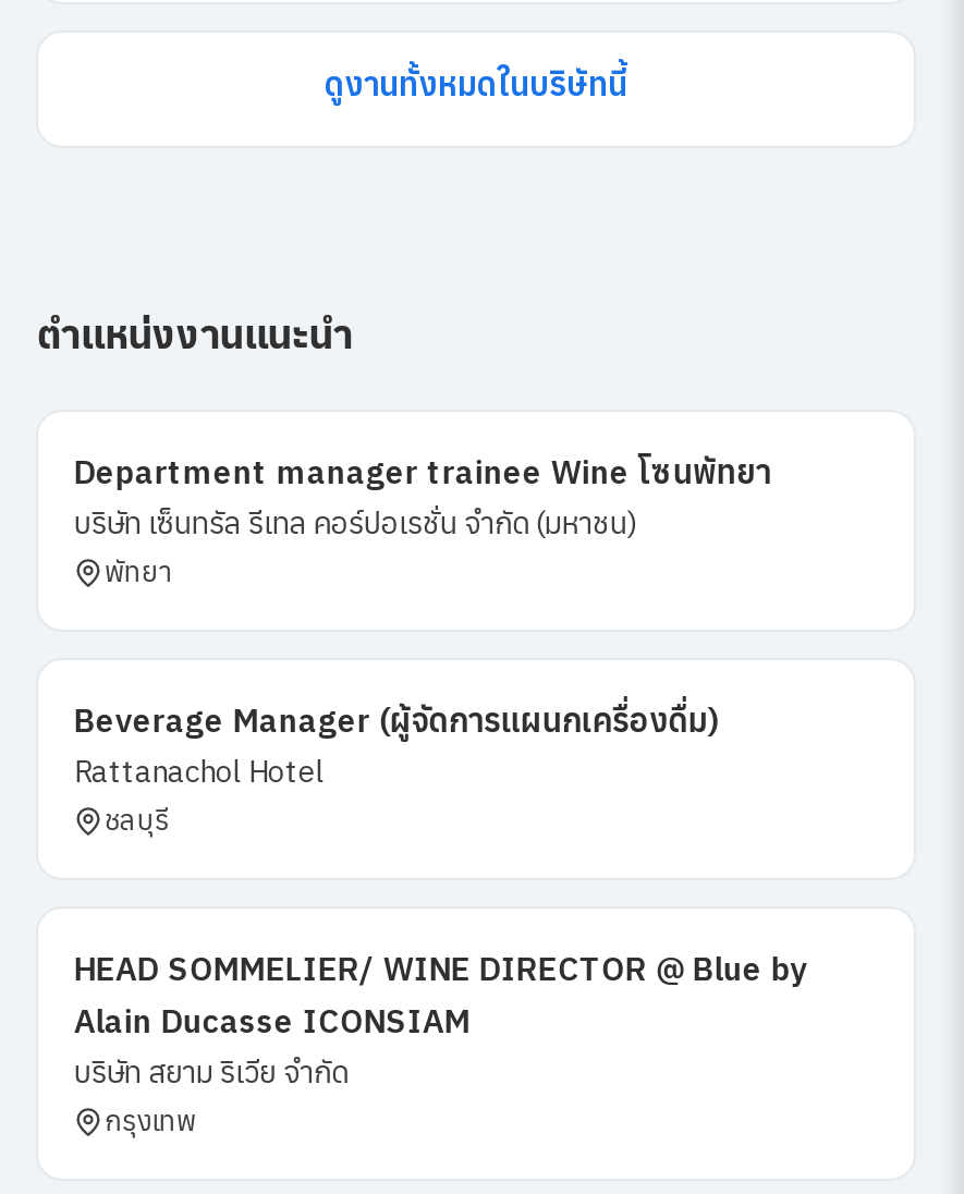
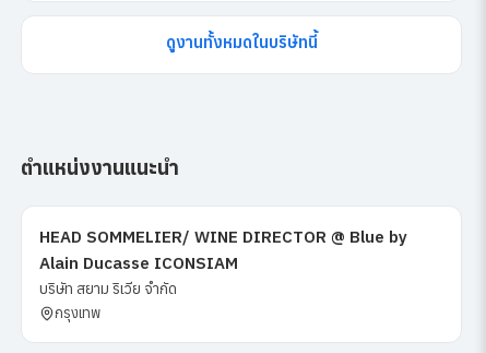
- Department manager trainee Wine โซนพัทยา
- บริษัท เซ็นทรัล รีเทล คอร์ปอเรชั่น จำกัด (มหาชน)
- พัทยา

- Beverage Manager (ผู้จัดการแผนกเครื่องดื่ม)
- Rattanachol Hotel
- ชลบุรี
